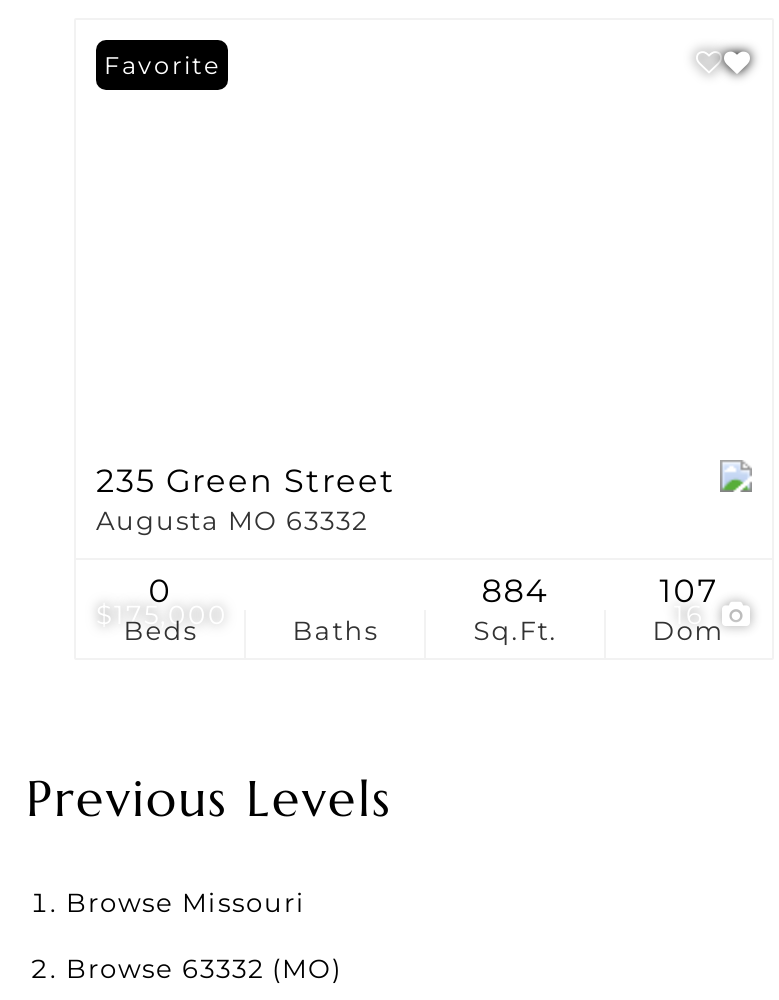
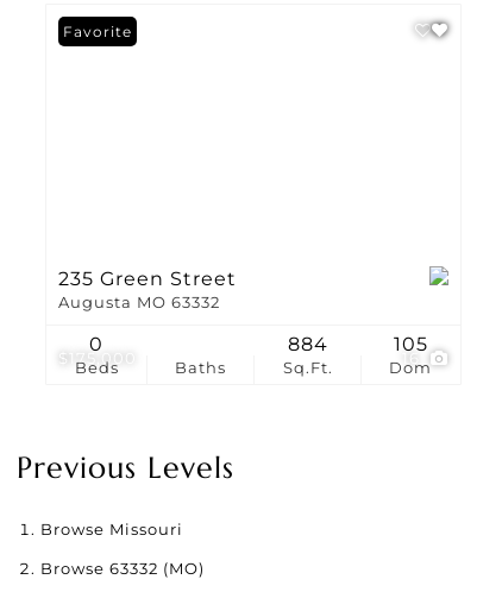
- 107
+ 105
